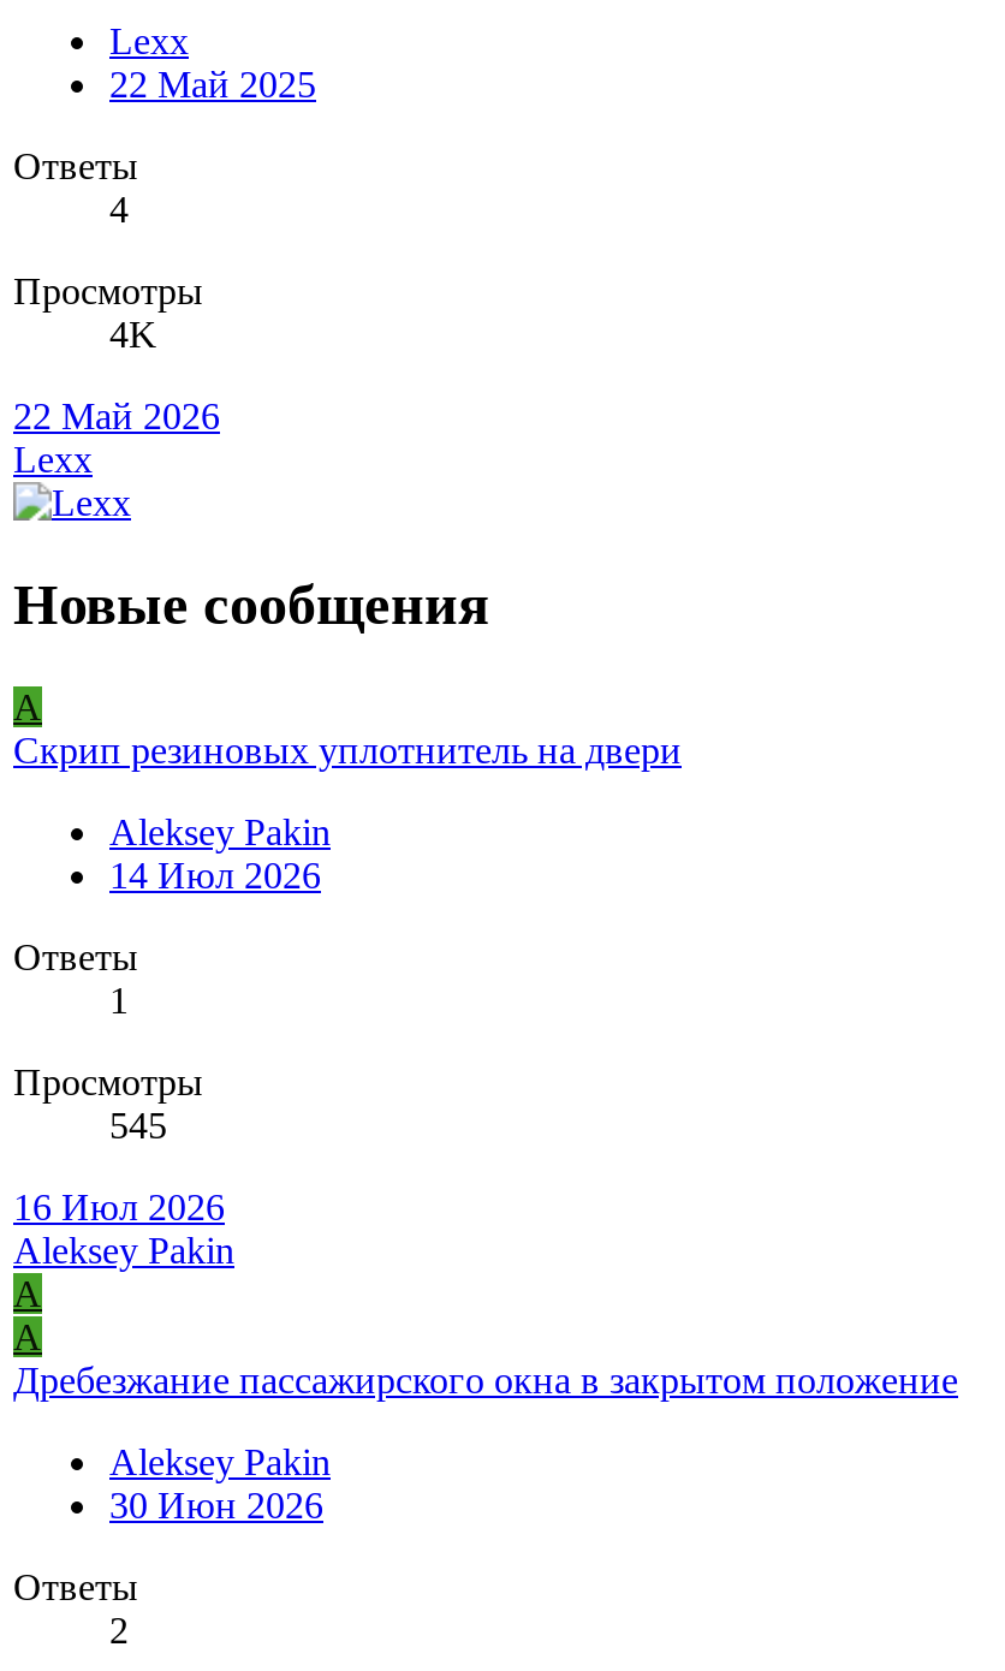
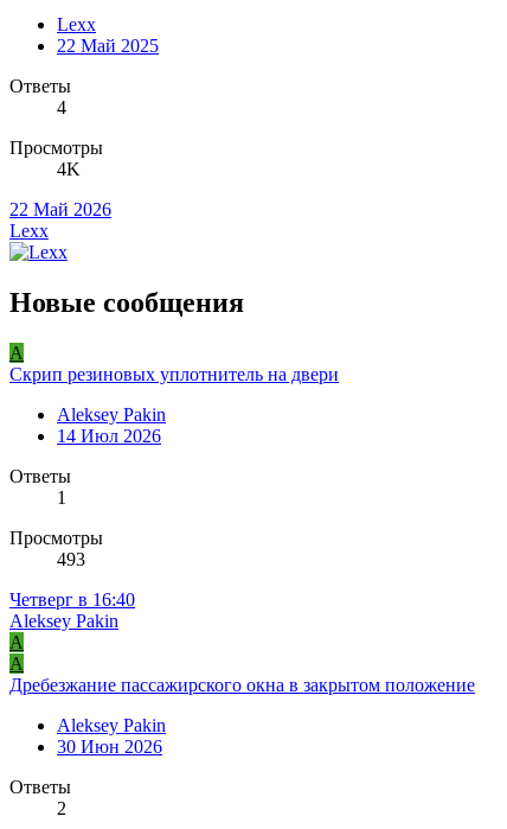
- 545
+ 493

- 16 Июл 2026
+ Четверг в 16:40
